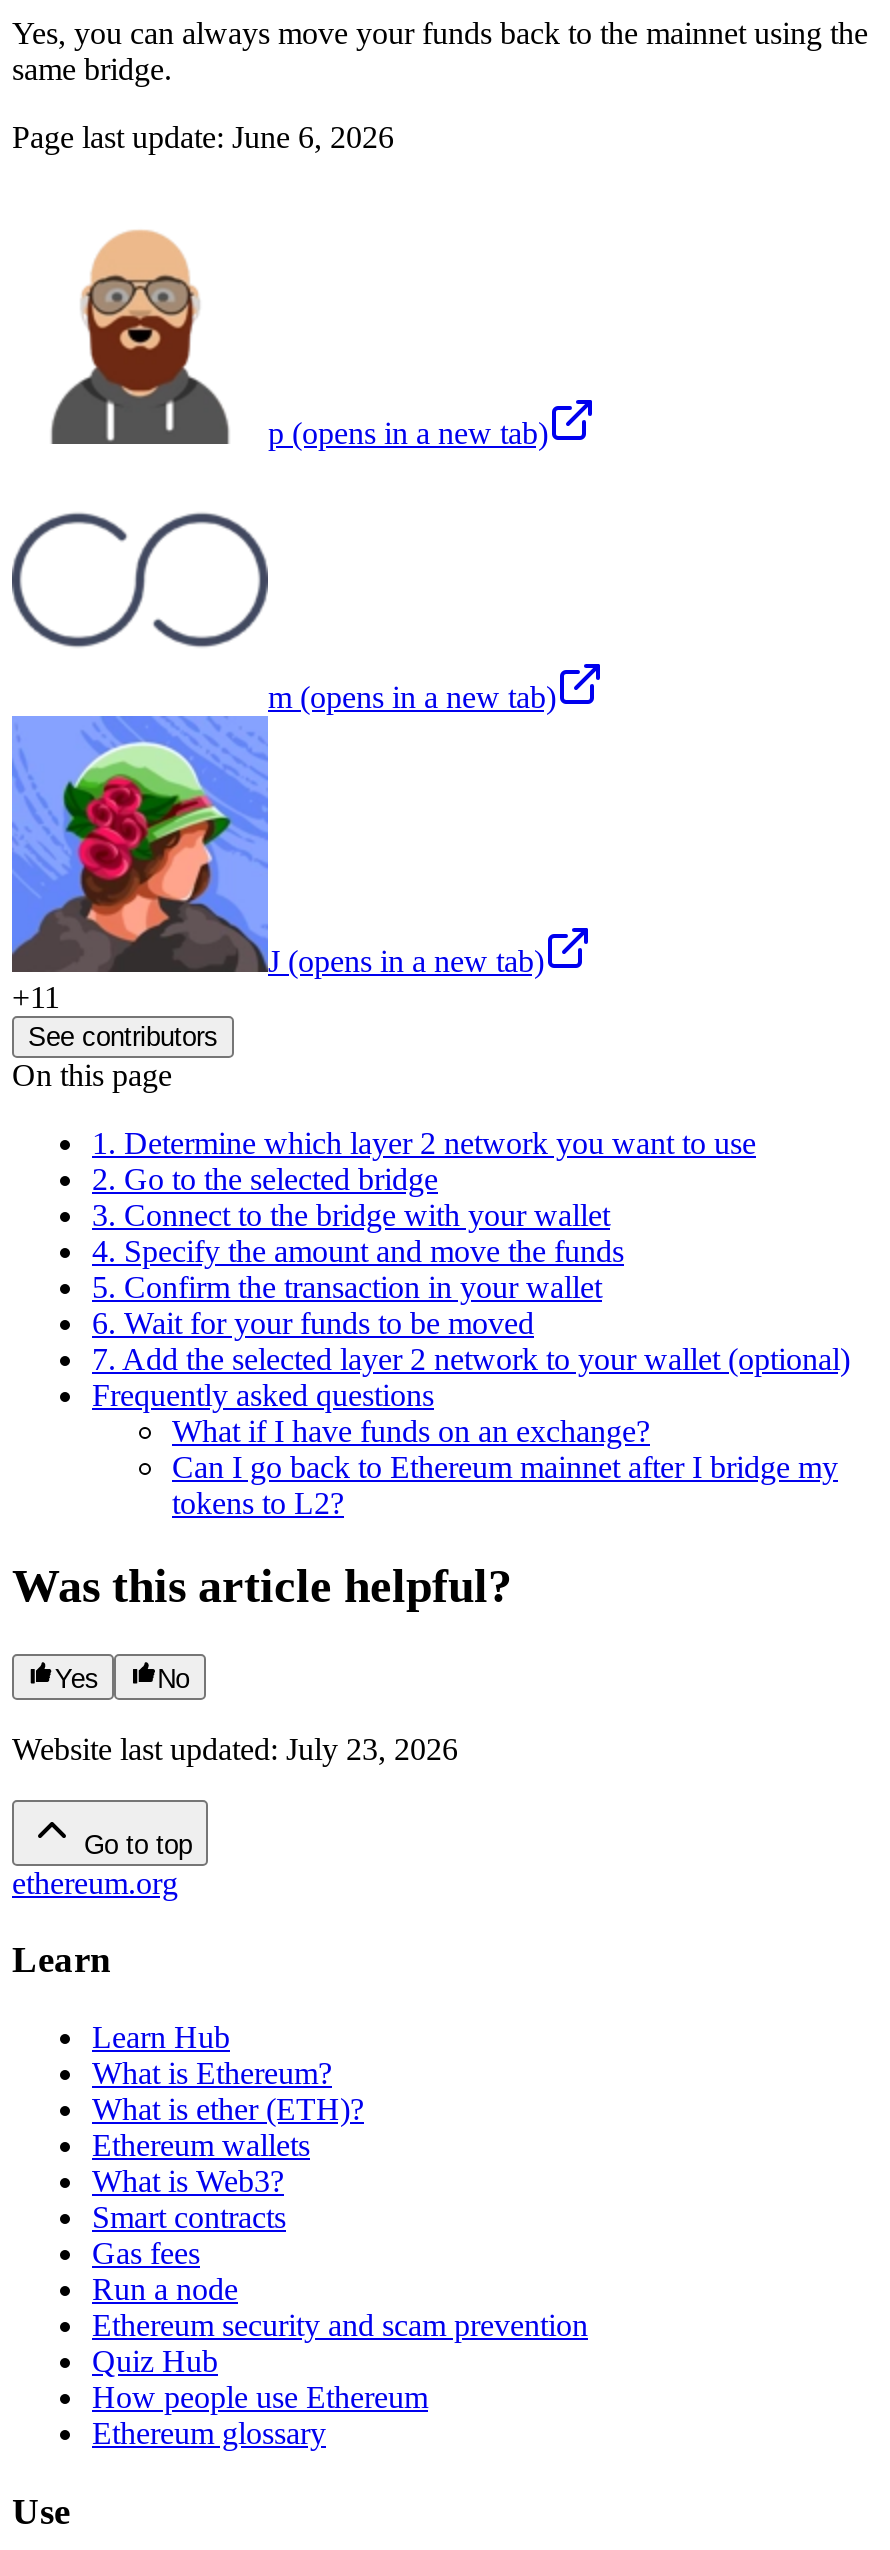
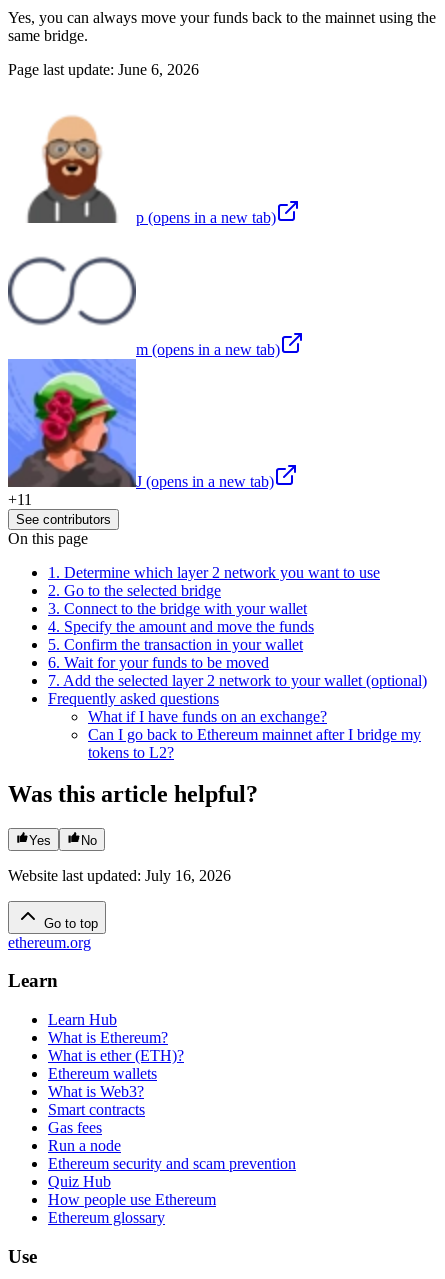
- Website last updated: July 23, 2026
+ Website last updated: July 16, 2026
